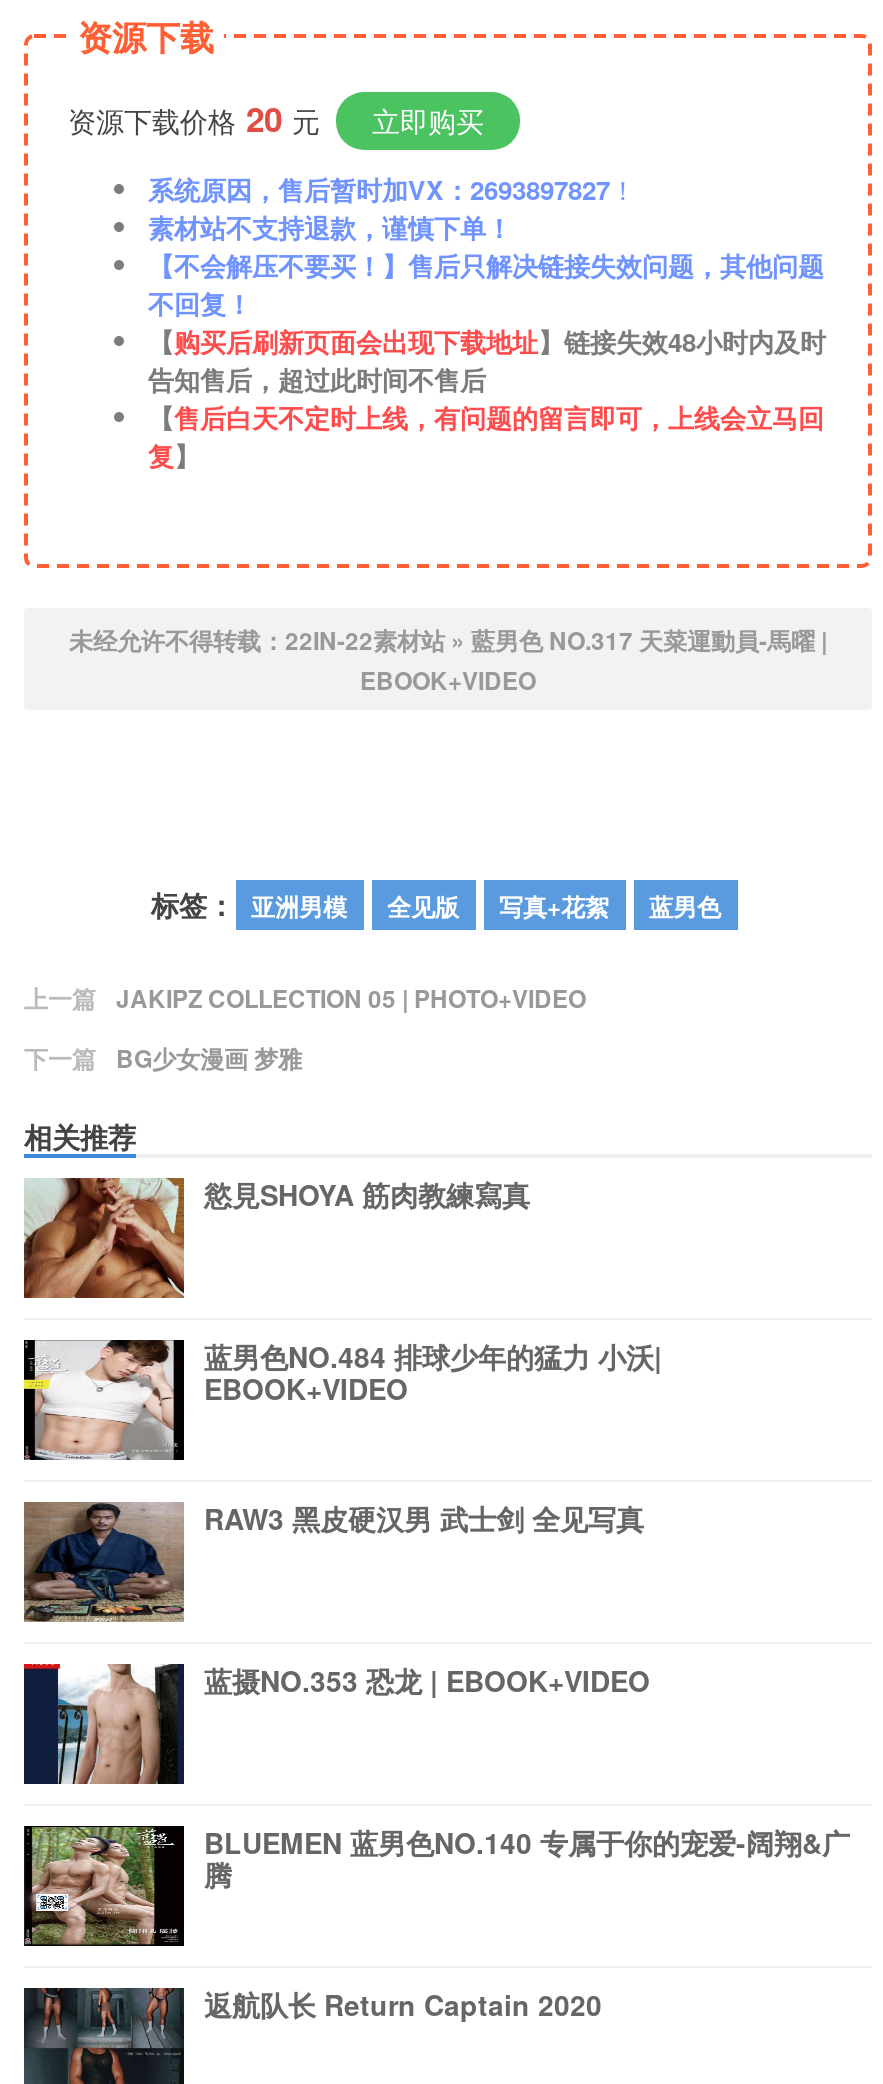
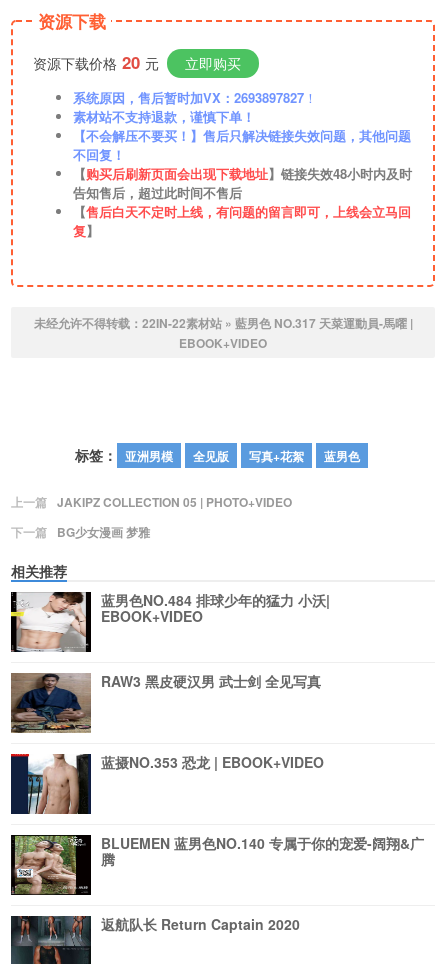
- [image]
- 慾見SHOYA 筋肉教練寫真
